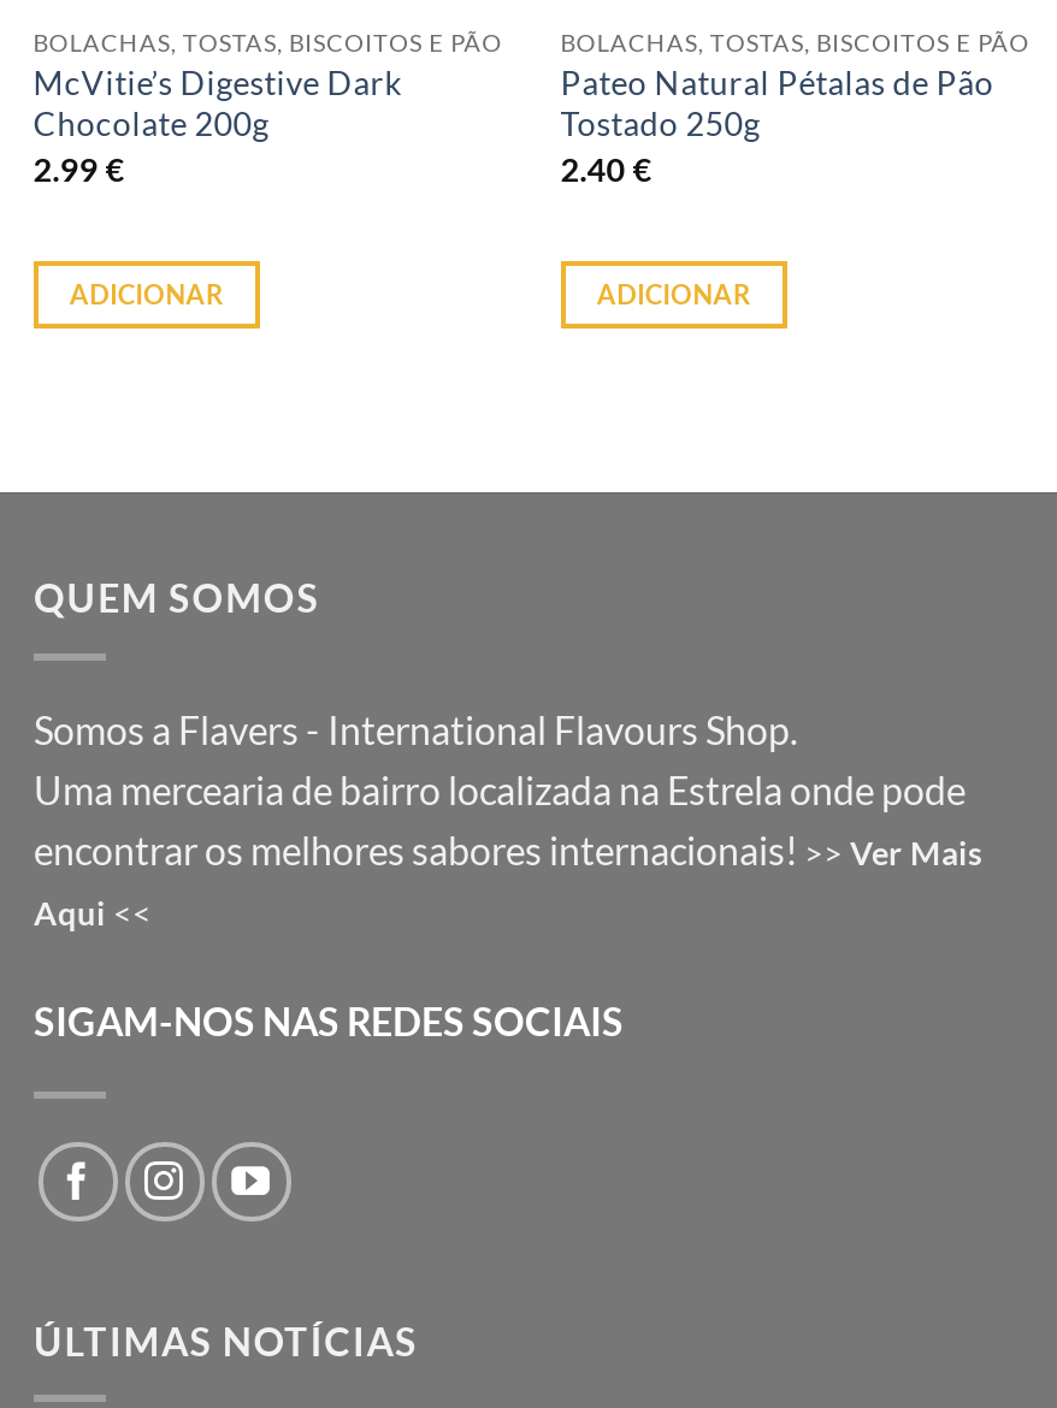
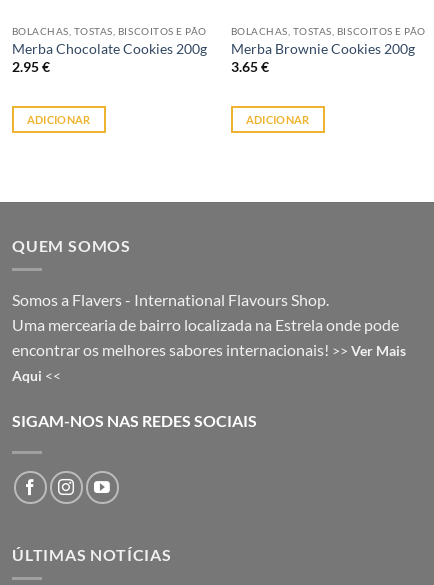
- McVitie’s Digestive Dark
- Chocolate 200g
- 2.99 €
+ Merba Chocolate Cookies 200g
+ 2.95 €

- Pateo Natural Pétalas de Pão
- Tostado 250g
- 2.40 €
+ Merba Brownie Cookies 200g
+ 3.65 €
